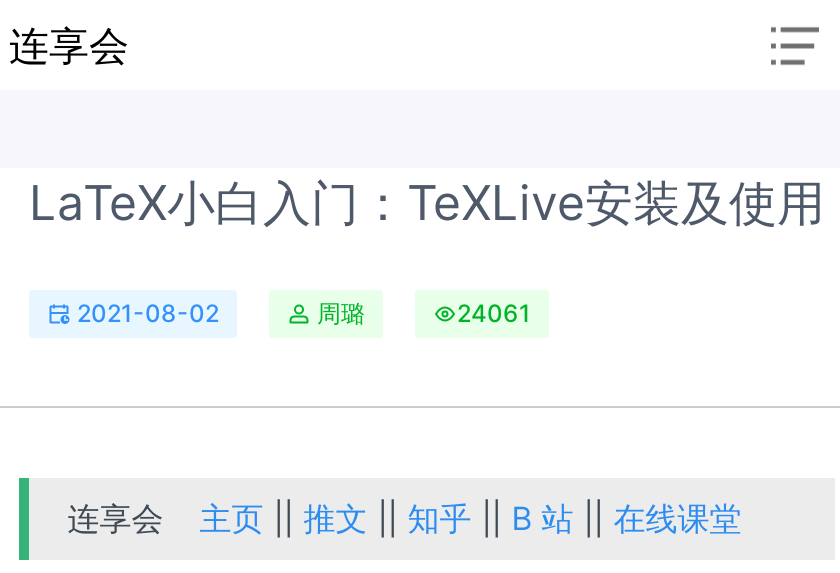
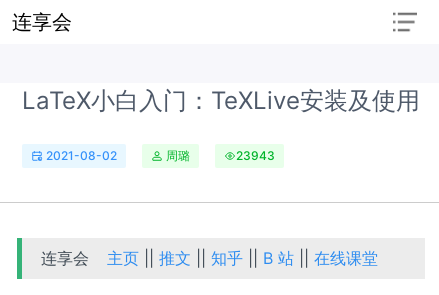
- 24061
+ 23943
